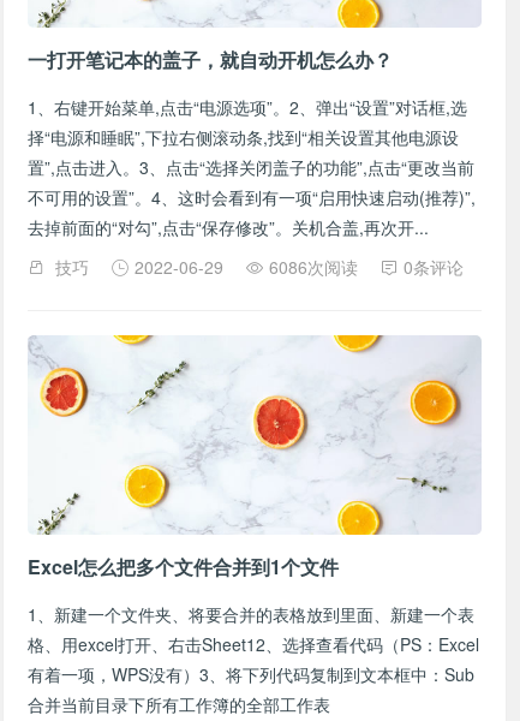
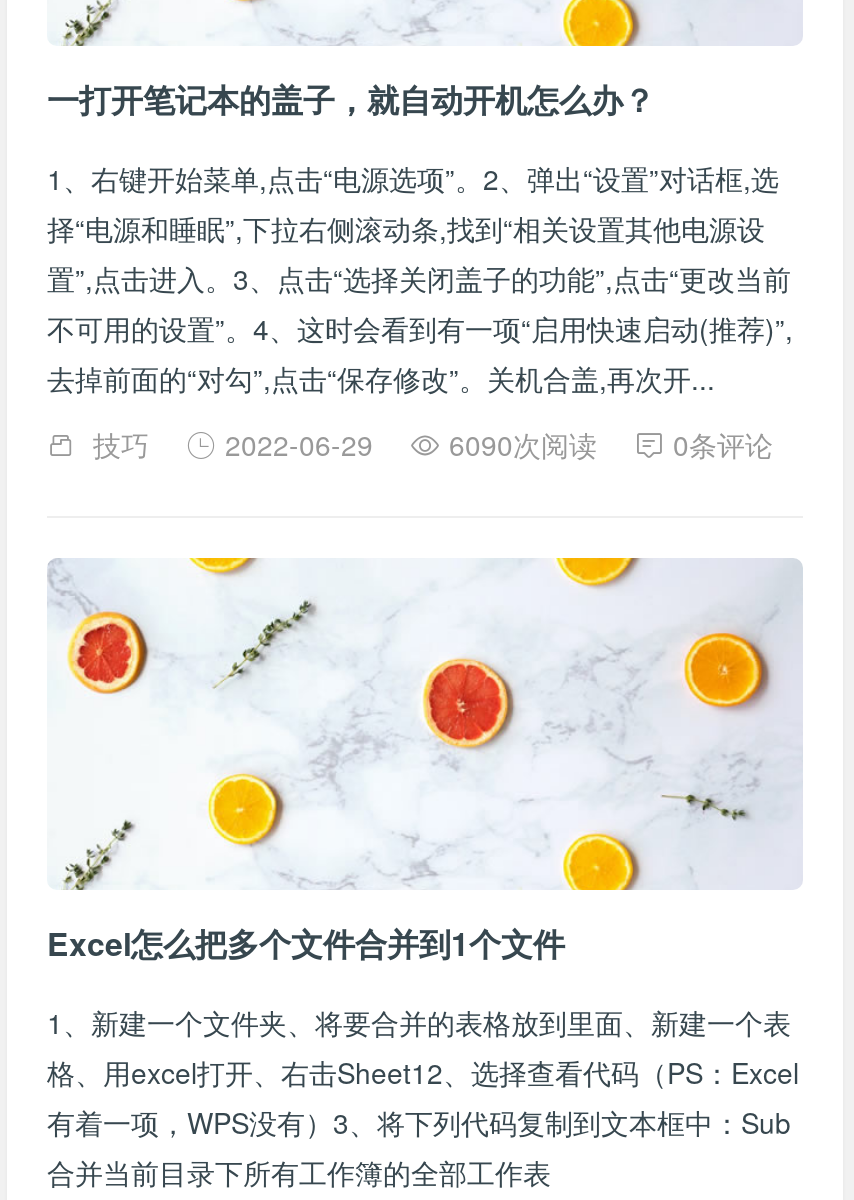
- 技巧 2022-06-29 6086次阅读 0条评论
+ 技巧 2022-06-29 6090次阅读 0条评论
